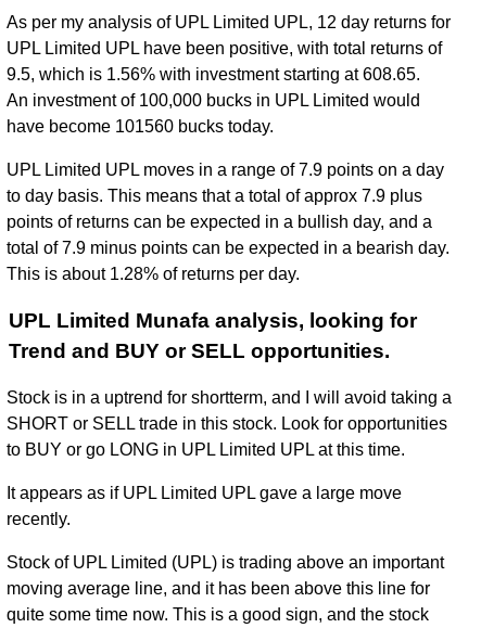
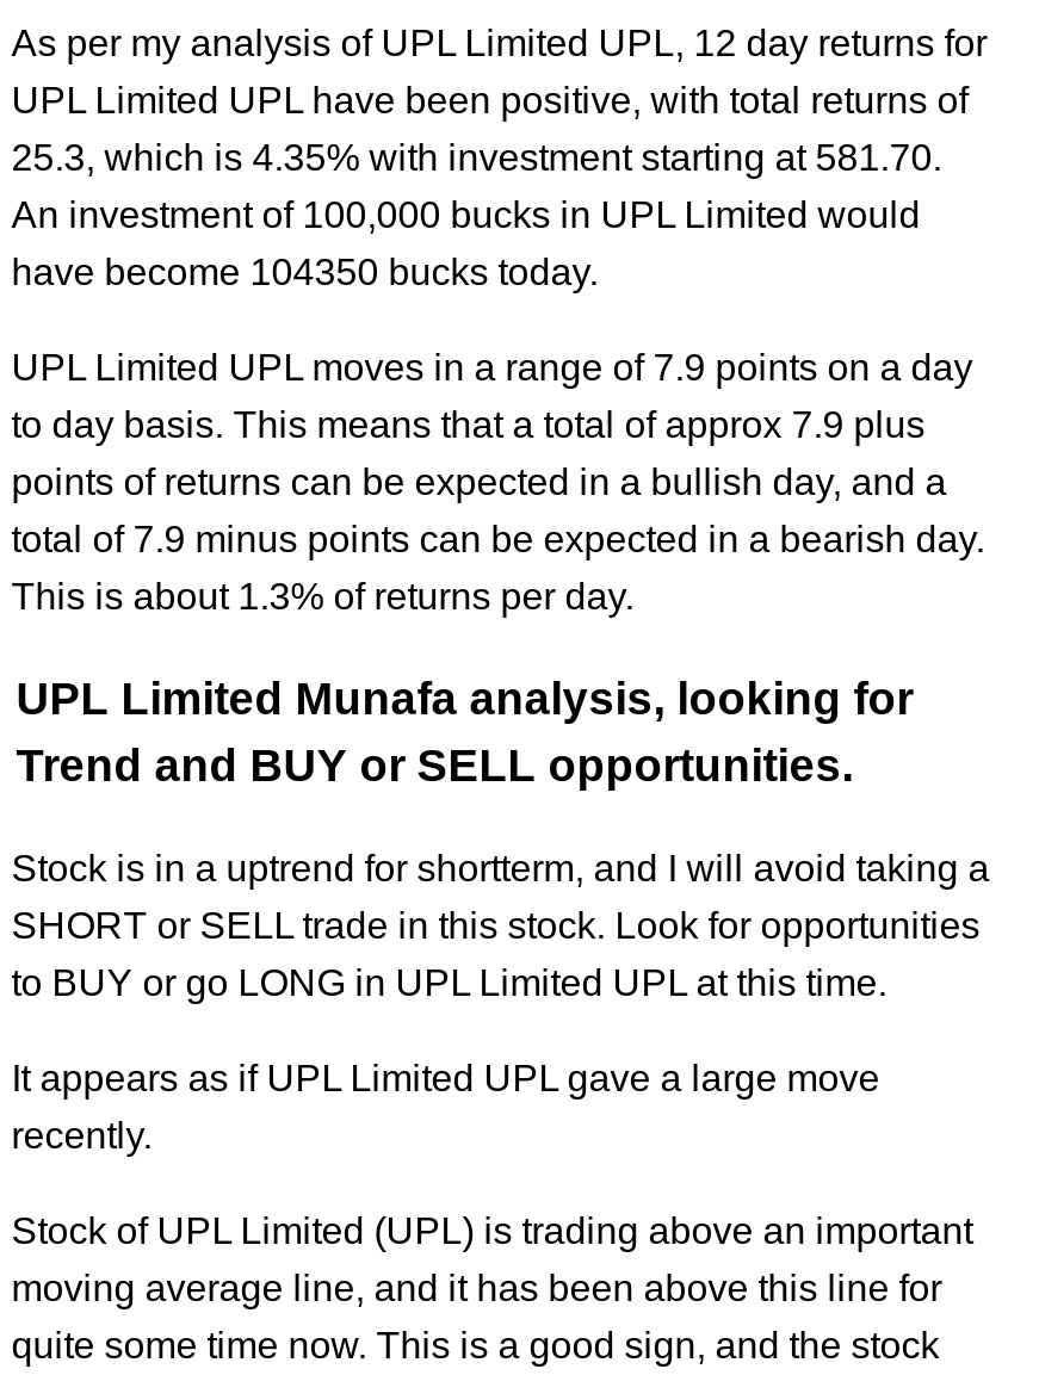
- 9.5, which is 1.56% with investment starting at 608.65.
+ 25.3, which is 4.35% with investment starting at 581.70.

- have become 101560 bucks today.
+ have become 104350 bucks today.

- This is about 1.28% of returns per day.
+ This is about 1.3% of returns per day.
